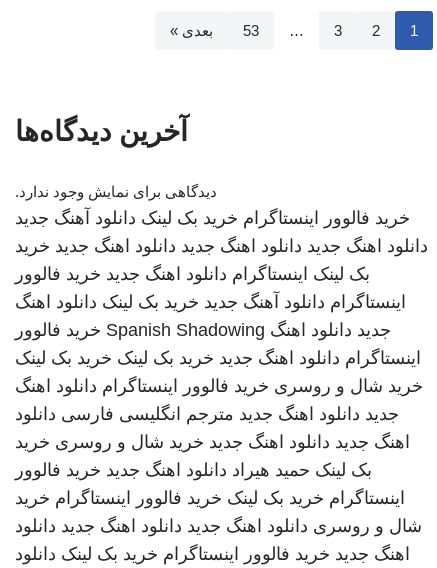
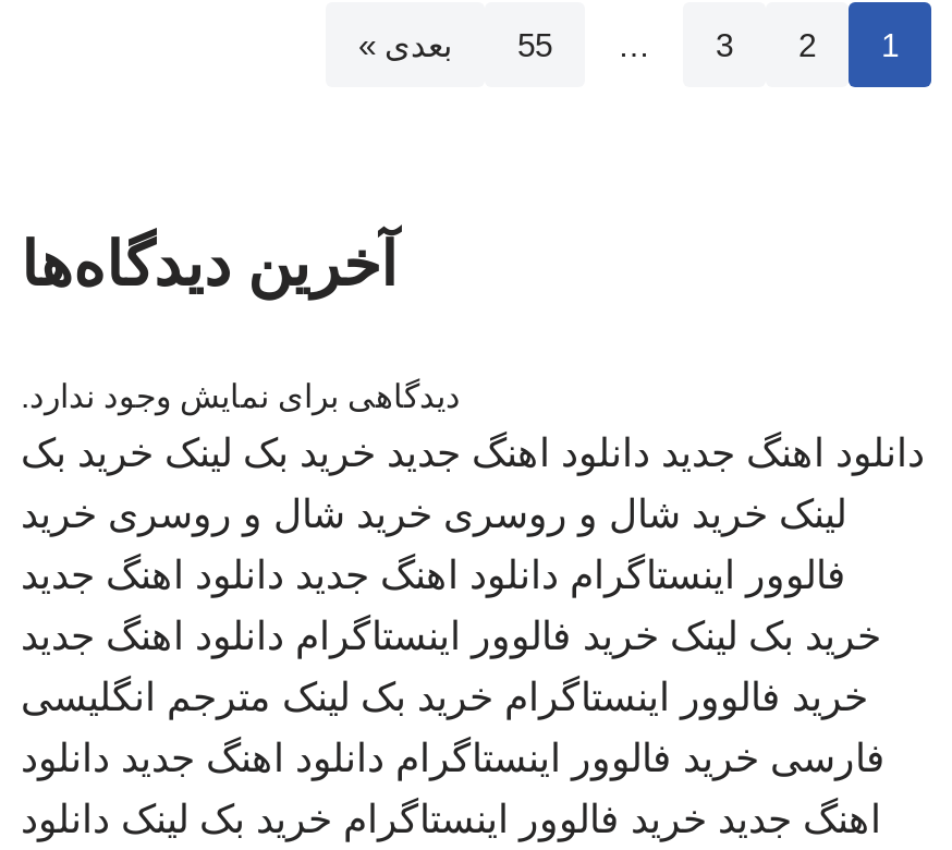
- 53
+ 55

- خرید فالوور اینستاگرام خرید بک لینک دانلود آهنگ جدید
- دانلود اهنگ جدید دانلود اهنگ جدید دانلود اهنگ جدید خرید
- بک لینک اینستاگرام دانلود اهنگ جدید خرید فالوور
- اینستاگرام دانلود آهنگ جدید خرید بک لینک دانلود اهنگ
- جدید دانلود اهنگ Spanish Shadowing خرید فالوور
- اینستاگرام دانلود اهنگ جدید خرید بک لینک خرید بک لینک
- خرید شال و روسری خرید فالوور اینستاگرام دانلود اهنگ
- جدید دانلود اهنگ جدید مترجم انگلیسی فارسی دانلود
- اهنگ جدید دانلود اهنگ جدید خرید شال و روسری خرید
- بک لینک حمید هیراد دانلود اهنگ جدید خرید فالوور
- اینستاگرام خرید بک لینک خرید فالوور اینستاگرام خرید
- شال و روسری دانلود اهنگ جدید دانلود اهنگ جدید دانلود
+ دانلود اهنگ جدید دانلود اهنگ جدید خرید بک لینک خرید بک
+ لینک خرید شال و روسری خرید شال و روسری خرید
+ فالوور اینستاگرام دانلود اهنگ جدید دانلود اهنگ جدید
+ خرید بک لینک خرید فالوور اینستاگرام دانلود اهنگ جدید
+ خرید فالوور اینستاگرام خرید بک لینک مترجم انگلیسی
+ فارسی خرید فالوور اینستاگرام دانلود اهنگ جدید دانلود
